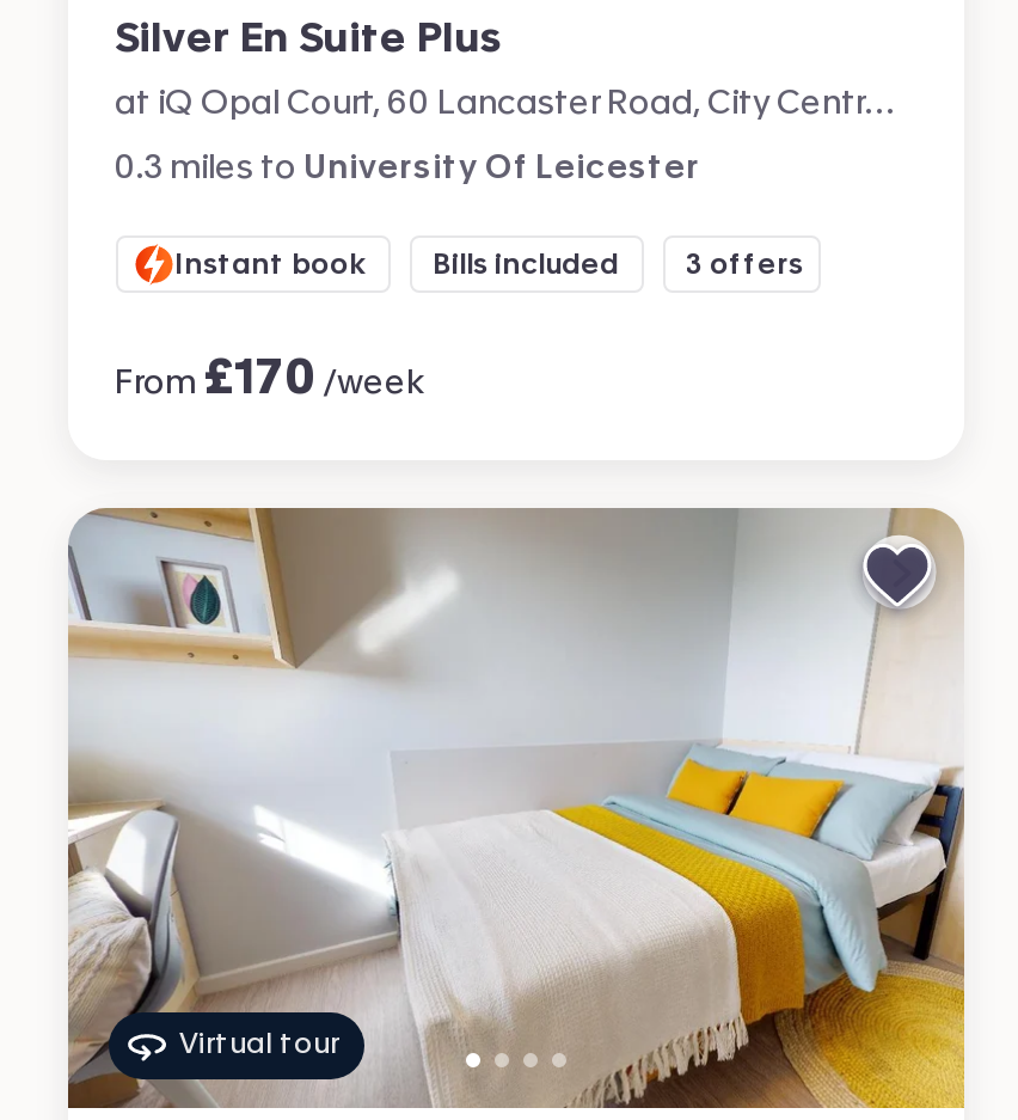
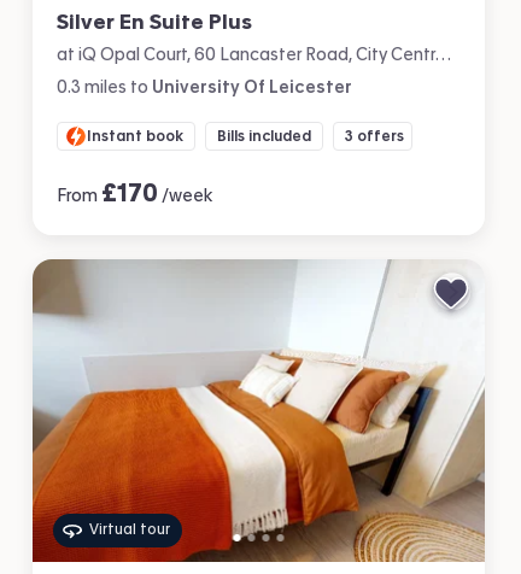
- [image]
+ [image]
